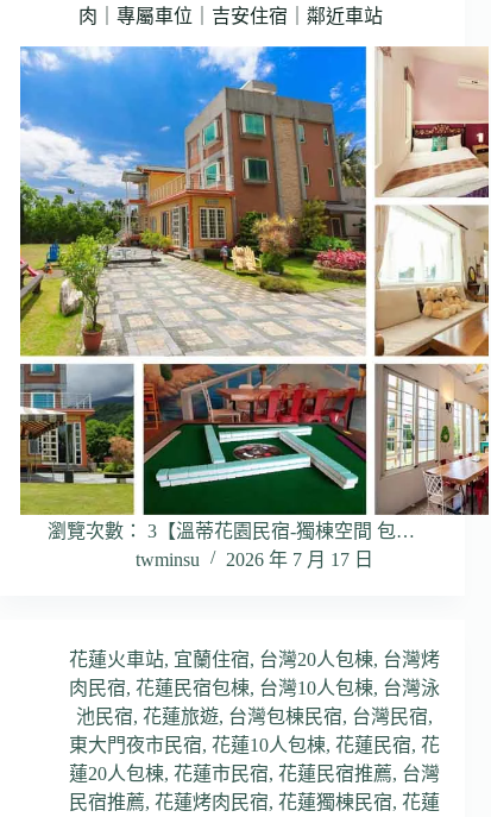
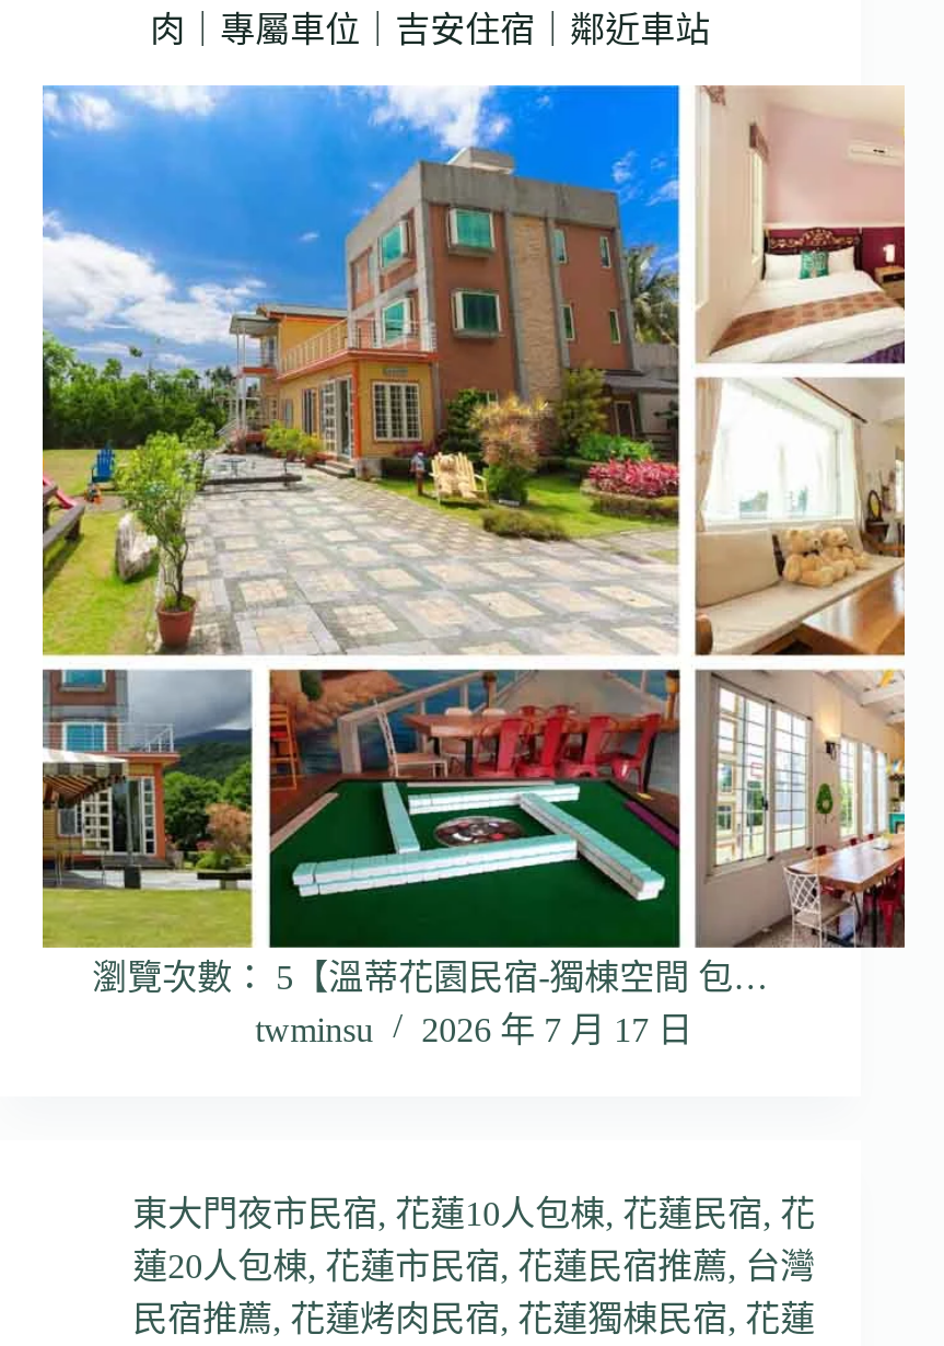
- 瀏覽次數： 3【溫蒂花園民宿-獨棟空間 包…
+ 瀏覽次數： 5【溫蒂花園民宿-獨棟空間 包…

- 花蓮火車站,宜蘭住宿,台灣20人包棟,台灣烤
- 肉民宿,花蓮民宿包棟,台灣10人包棟,台灣泳
- 池民宿,花蓮旅遊,台灣包棟民宿,台灣民宿,
